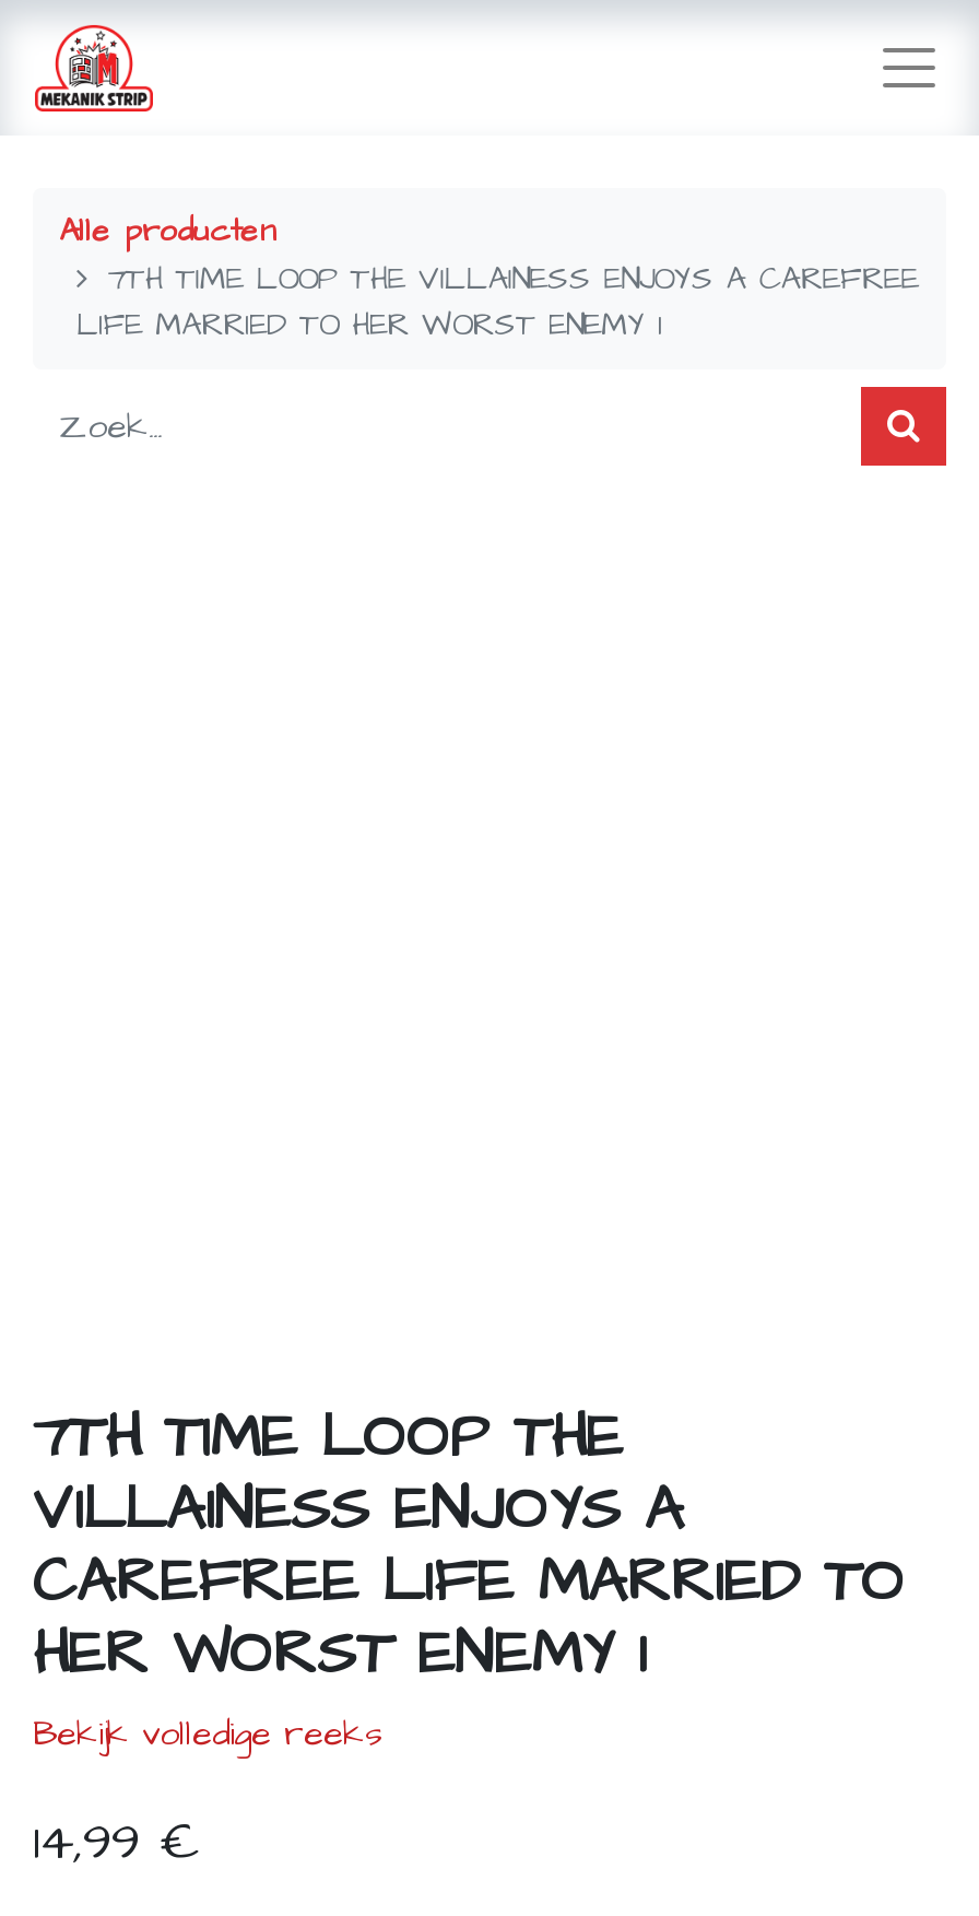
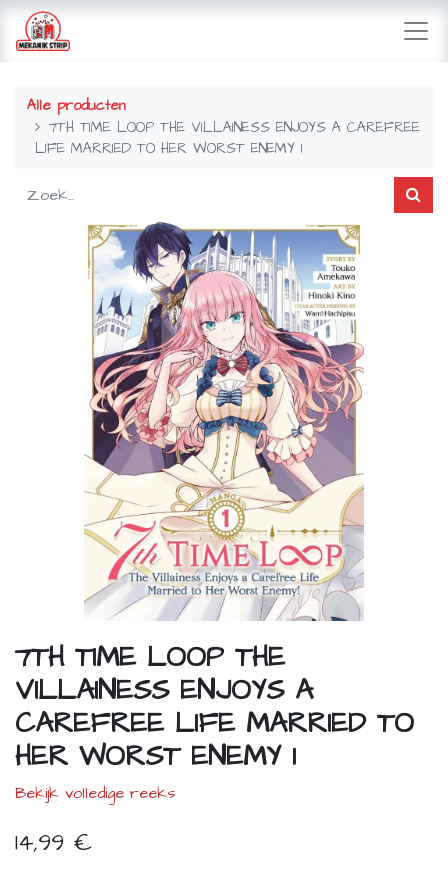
+ [image]
